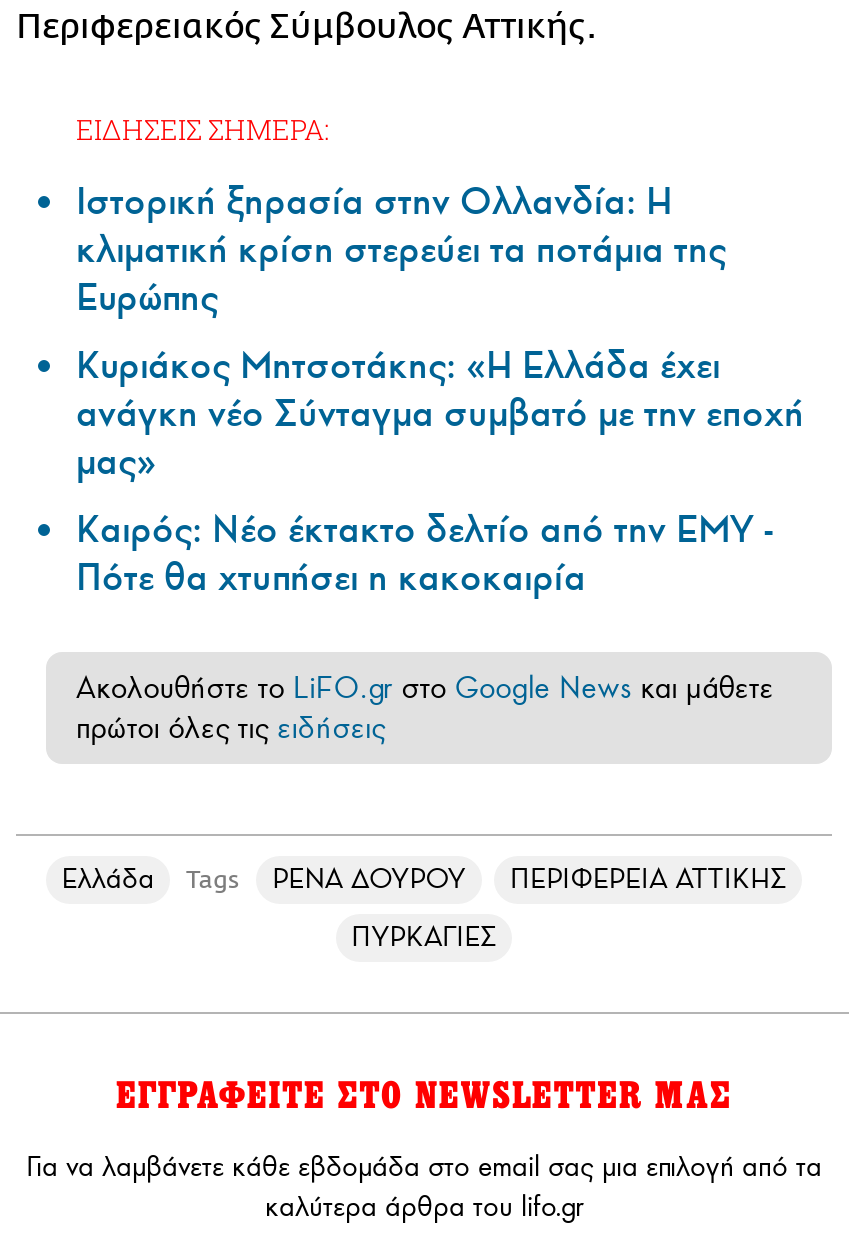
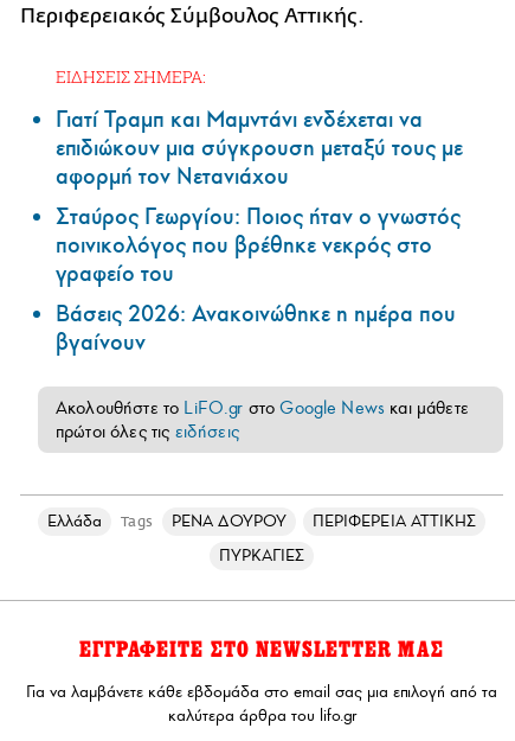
- Ιστορική ξηρασία στην Ολλανδία: Η
- κλιματική κρίση στερεύει τα ποτάμια της
- Ευρώπης
- Κυριάκος Μητσοτάκης: «Η Ελλάδα έχει
- ανάγκη νέο Σύνταγμα συμβατό με την εποχή
- μας»
- Καιρός: Νέο έκτακτο δελτίο από την ΕΜΥ -
- Πότε θα χτυπήσει η κακοκαιρία
+ Γιατί Τραμπ και Μαμντάνι ενδέχεται να
+ επιδιώκουν μια σύγκρουση μεταξύ τους με
+ αφορμή τον Νετανιάχου
+ Σταύρος Γεωργίου: Ποιος ήταν ο γνωστός
+ ποινικολόγος που βρέθηκε νεκρός στο
+ γραφείο του
+ Βάσεις 2026: Ανακοινώθηκε η ημέρα που
+ βγαίνουν
